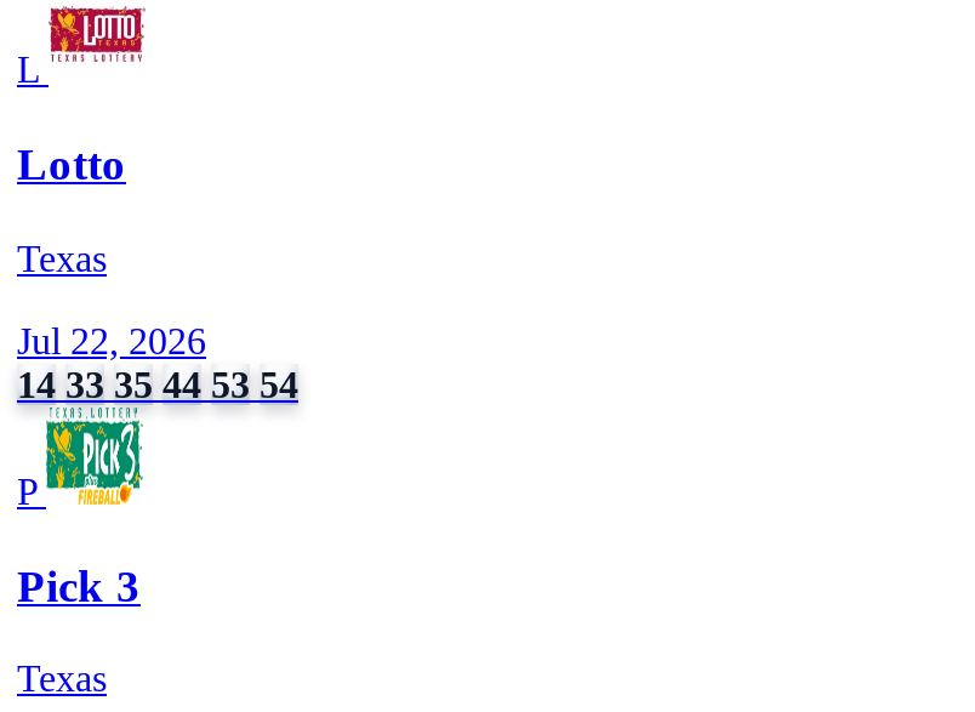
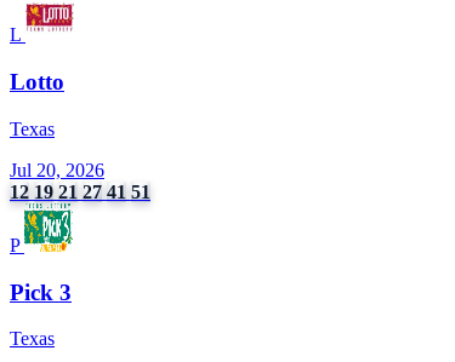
- Jul 22, 2026
+ Jul 20, 2026

- 14 33 35 44 53 54
+ 12 19 21 27 41 51
